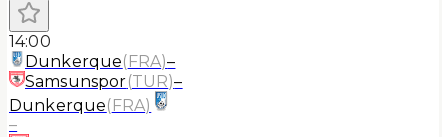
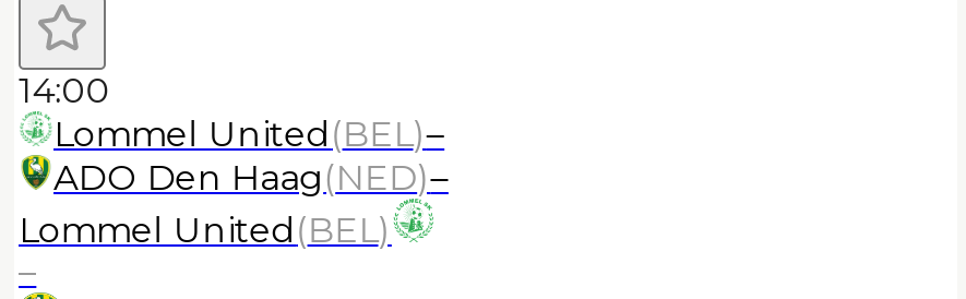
- Dunkerque (FRA)–
- Samsunspor (TUR)–
- Dunkerque (FRA)
+ Lommel United (BEL)–
+ ADO Den Haag (NED)–
+ Lommel United (BEL)
